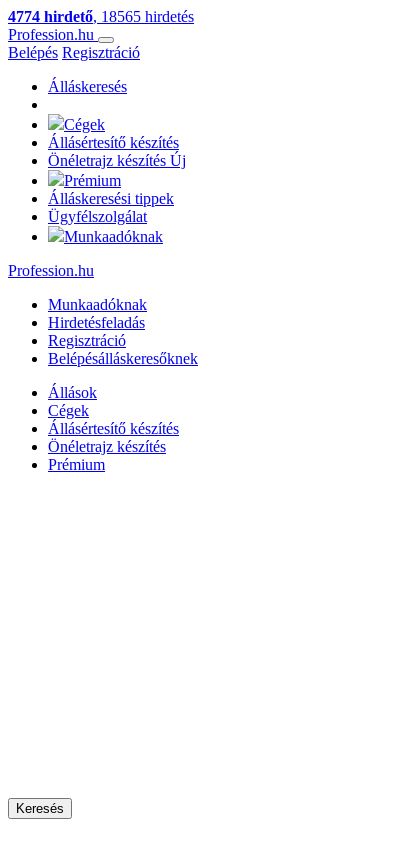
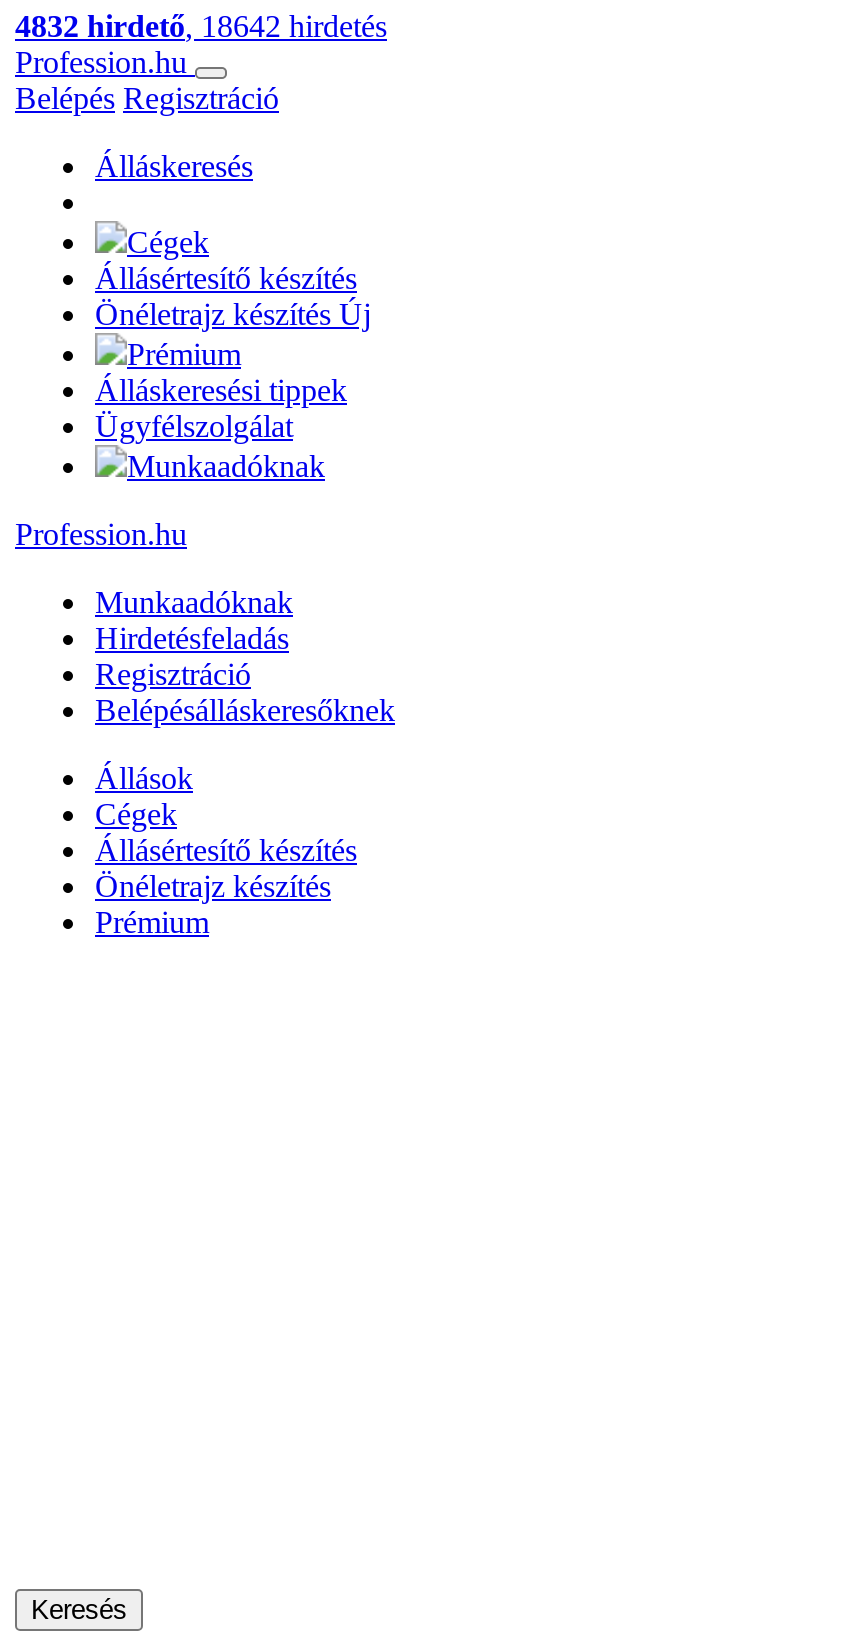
- 4774 hirdető, 18565 hirdetés
+ 4832 hirdető, 18642 hirdetés
